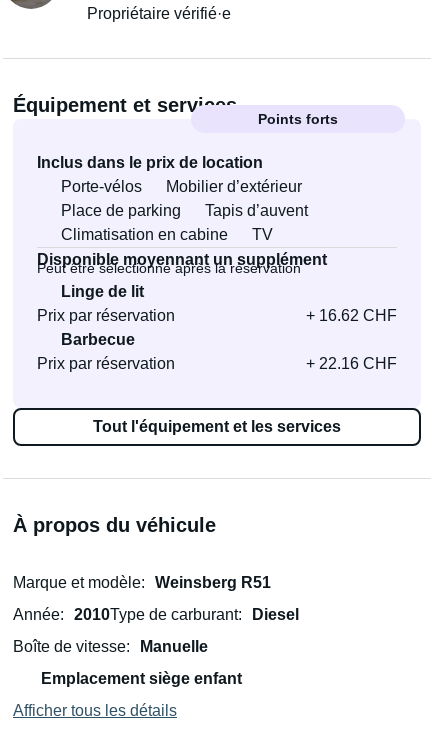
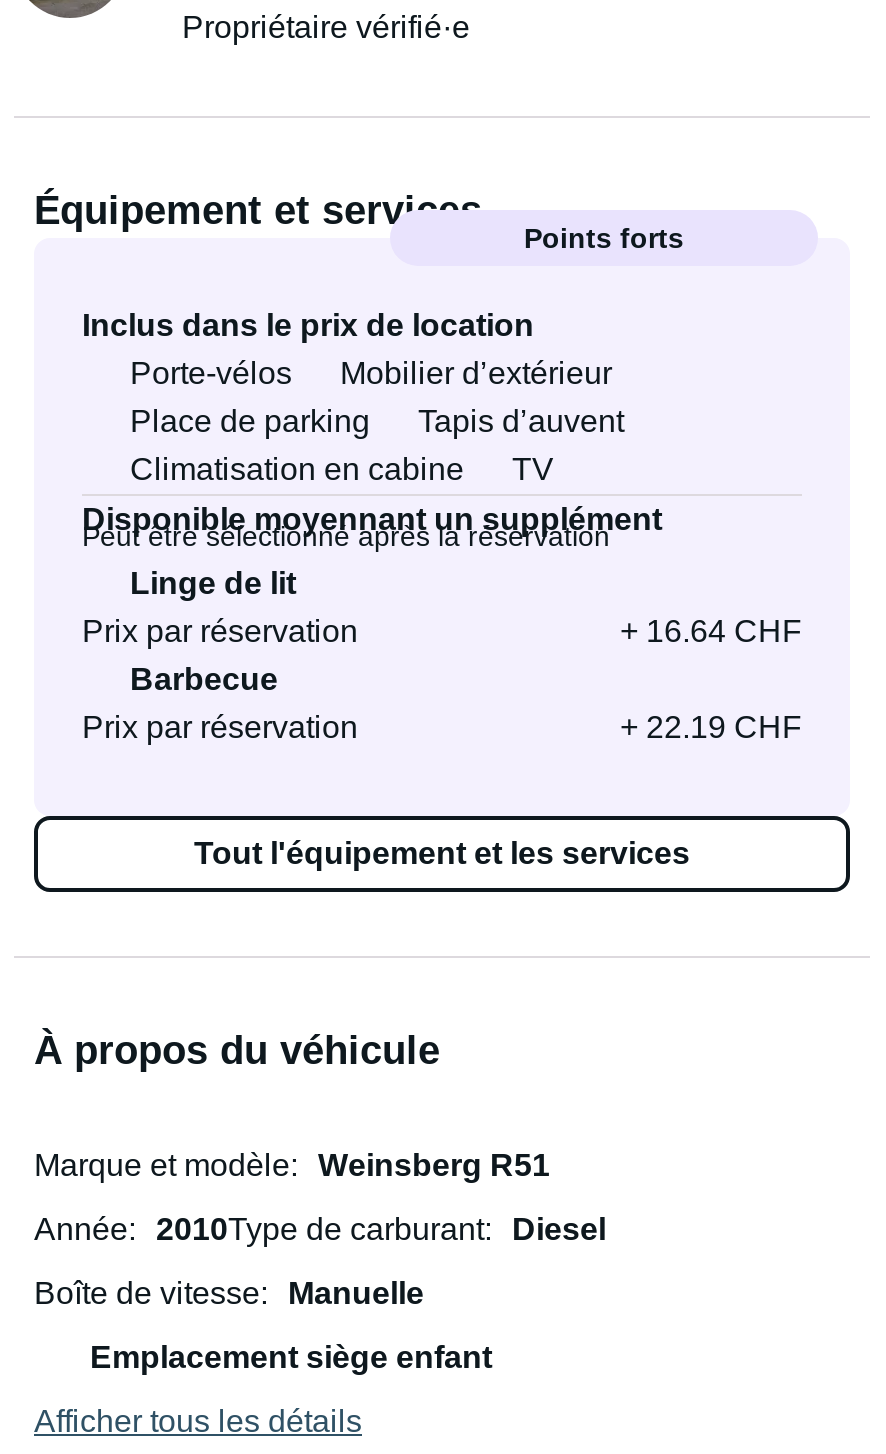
- + 16.62 CHF
+ + 16.64 CHF

- + 22.16 CHF
+ + 22.19 CHF
